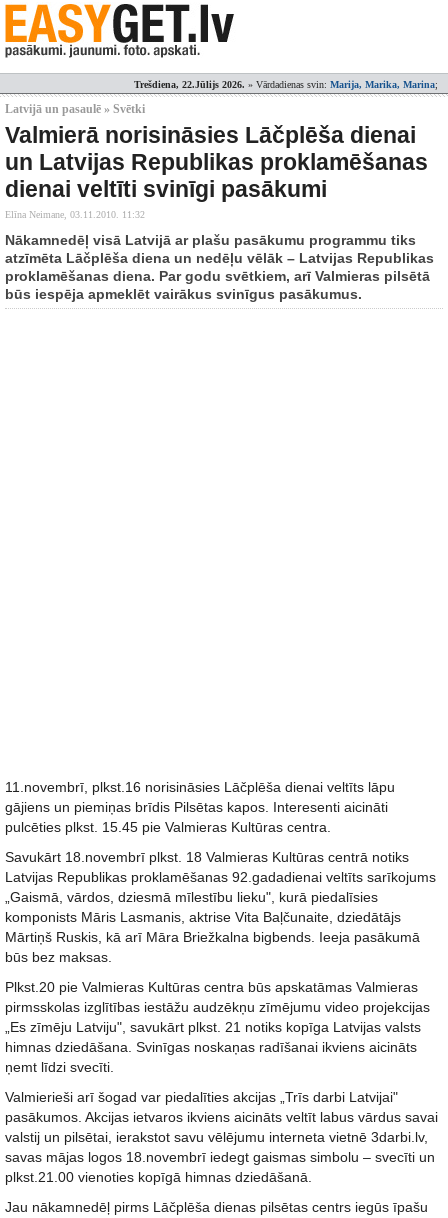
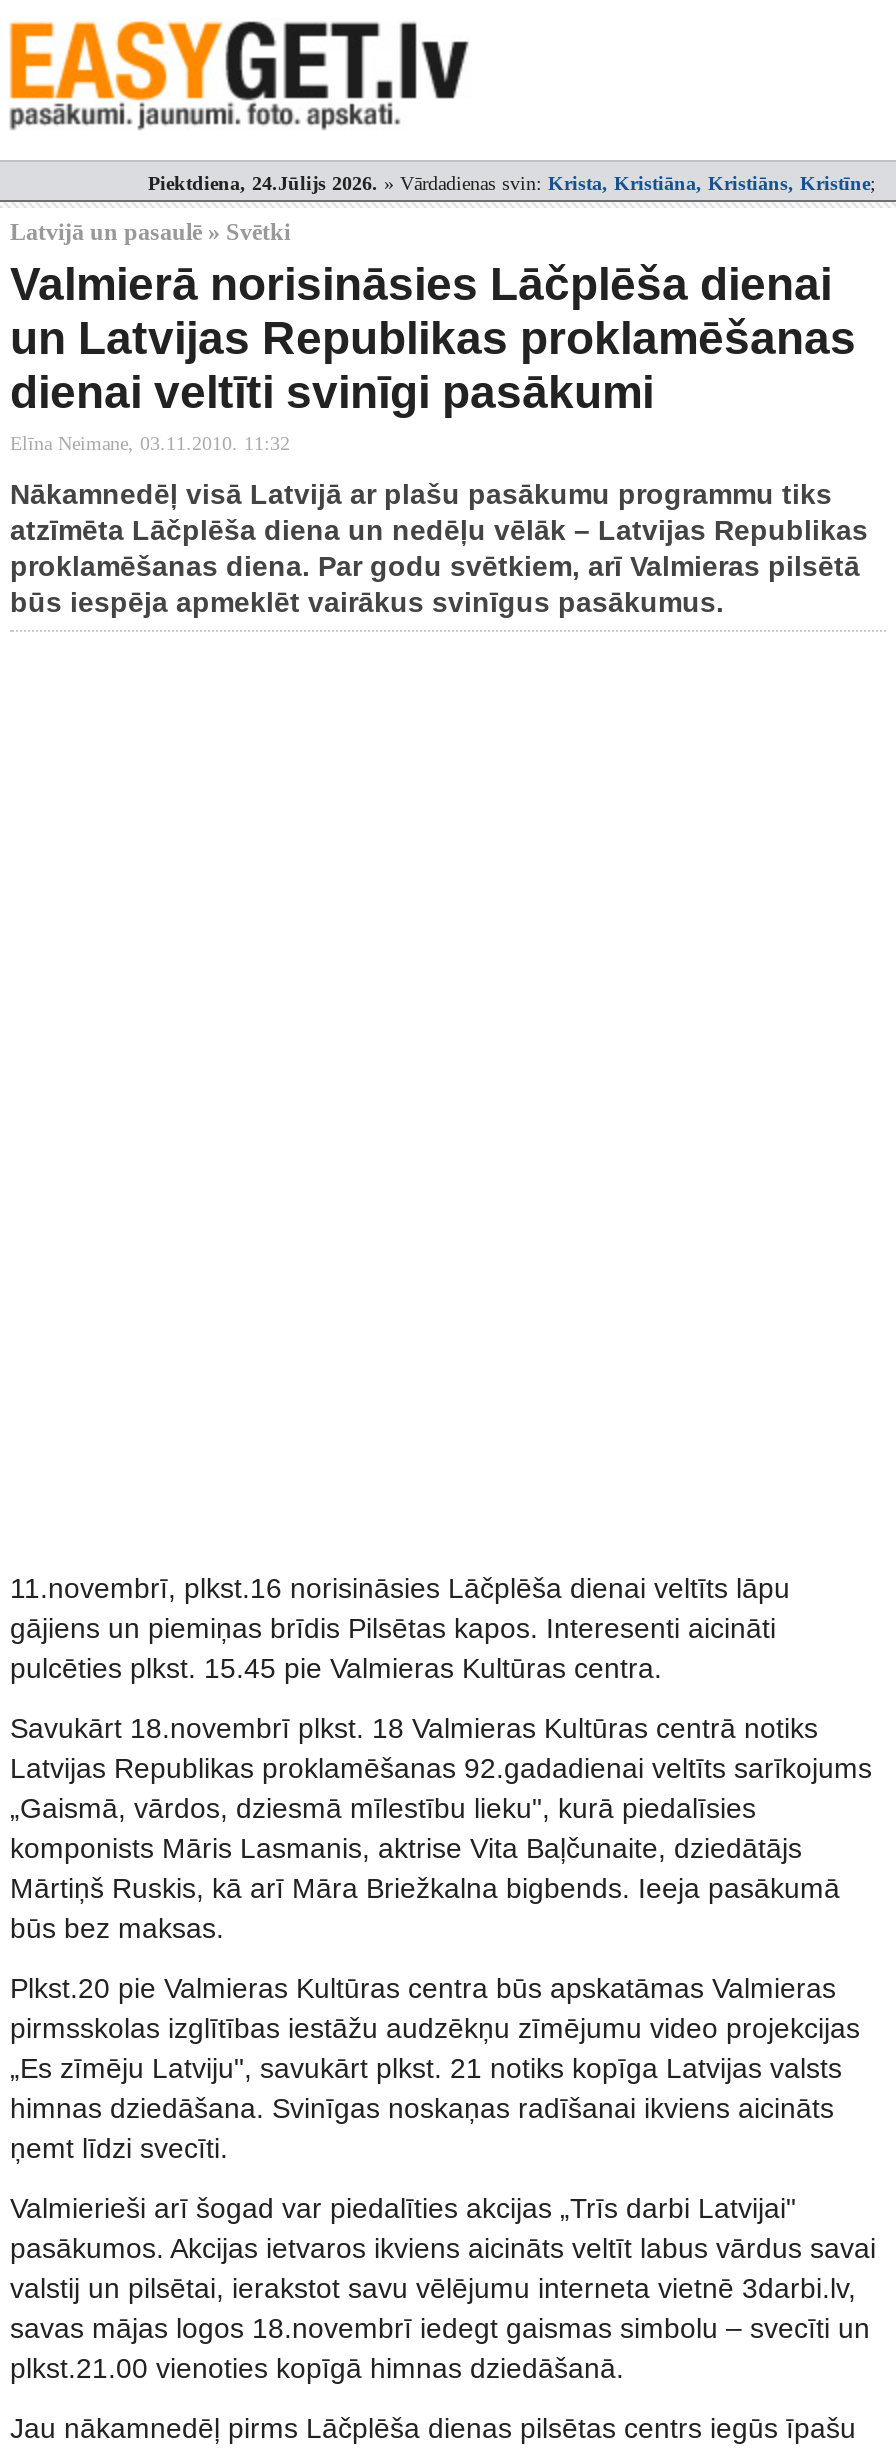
- Trešdiena, 22.Jūlijs 2026.» Vārdadienas svin: Marija, Marika, Marina;
+ Piektdiena, 24.Jūlijs 2026.» Vārdadienas svin: Krista, Kristiāna, Kristiāns, Kristīne;
